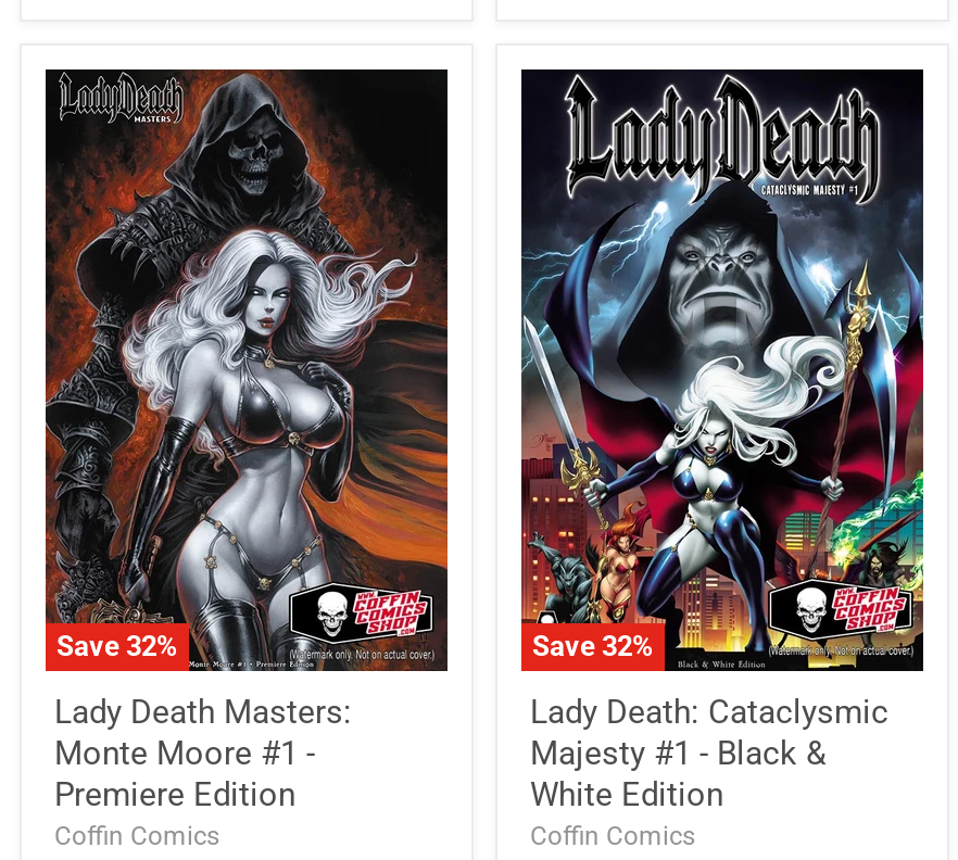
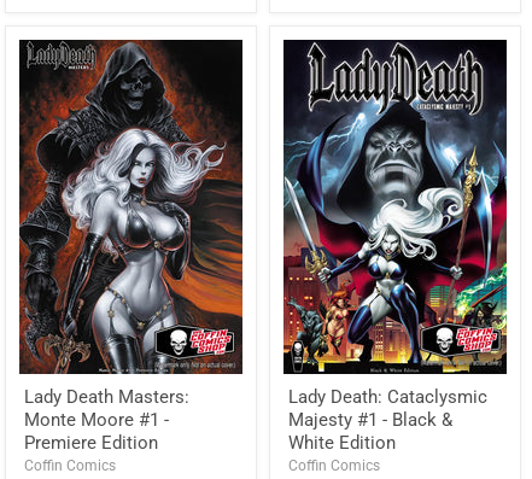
- Save 32%

- Save 32%
